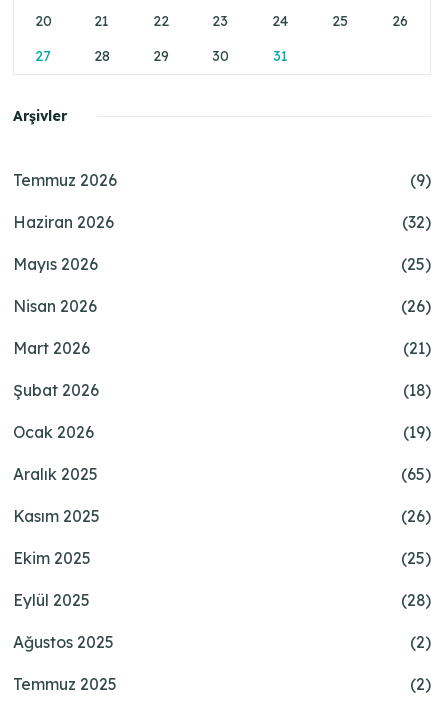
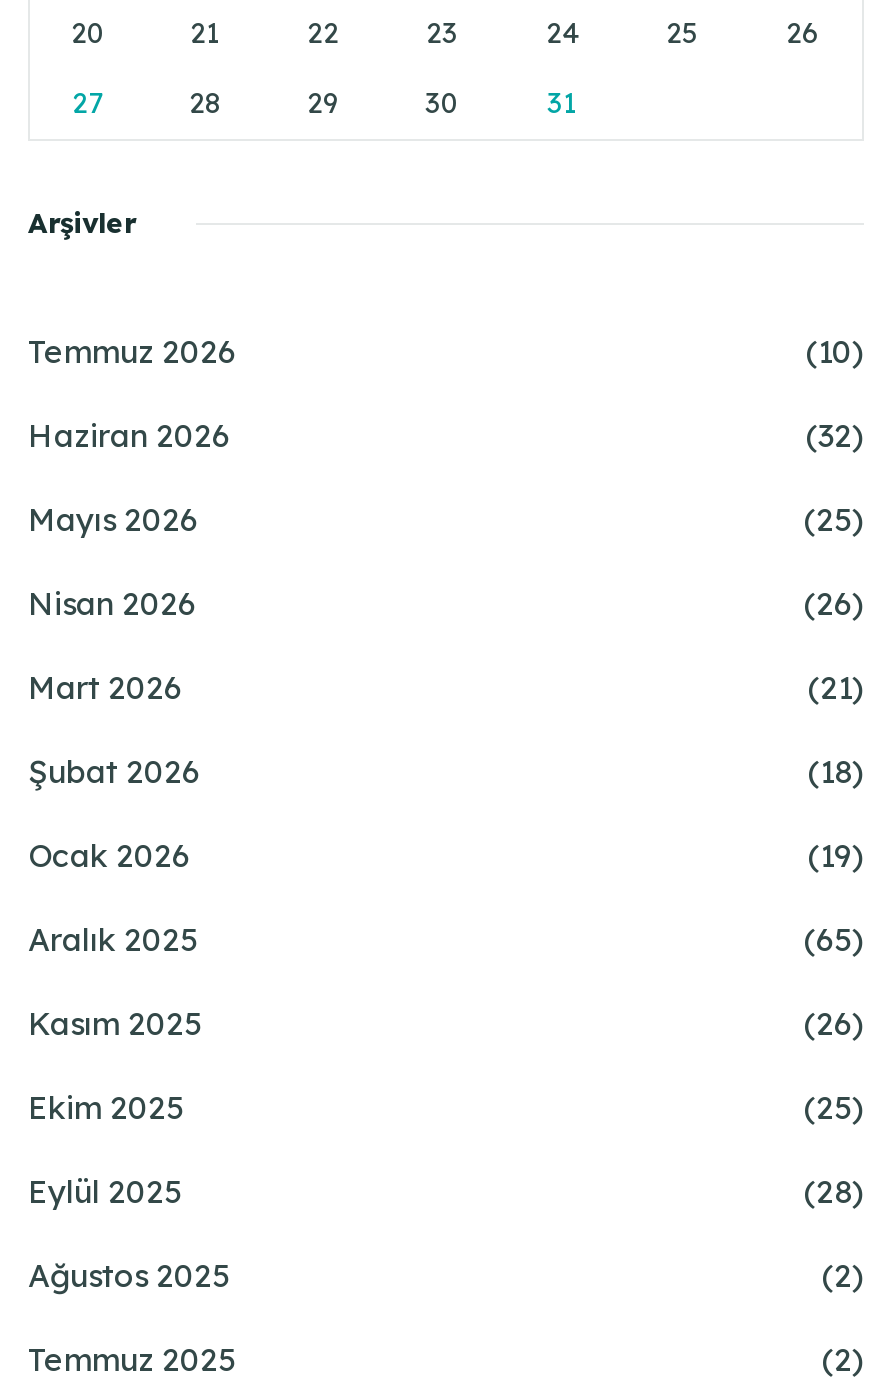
- (9)
+ (10)
